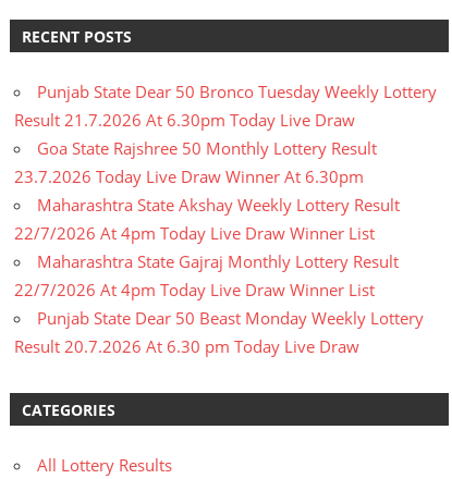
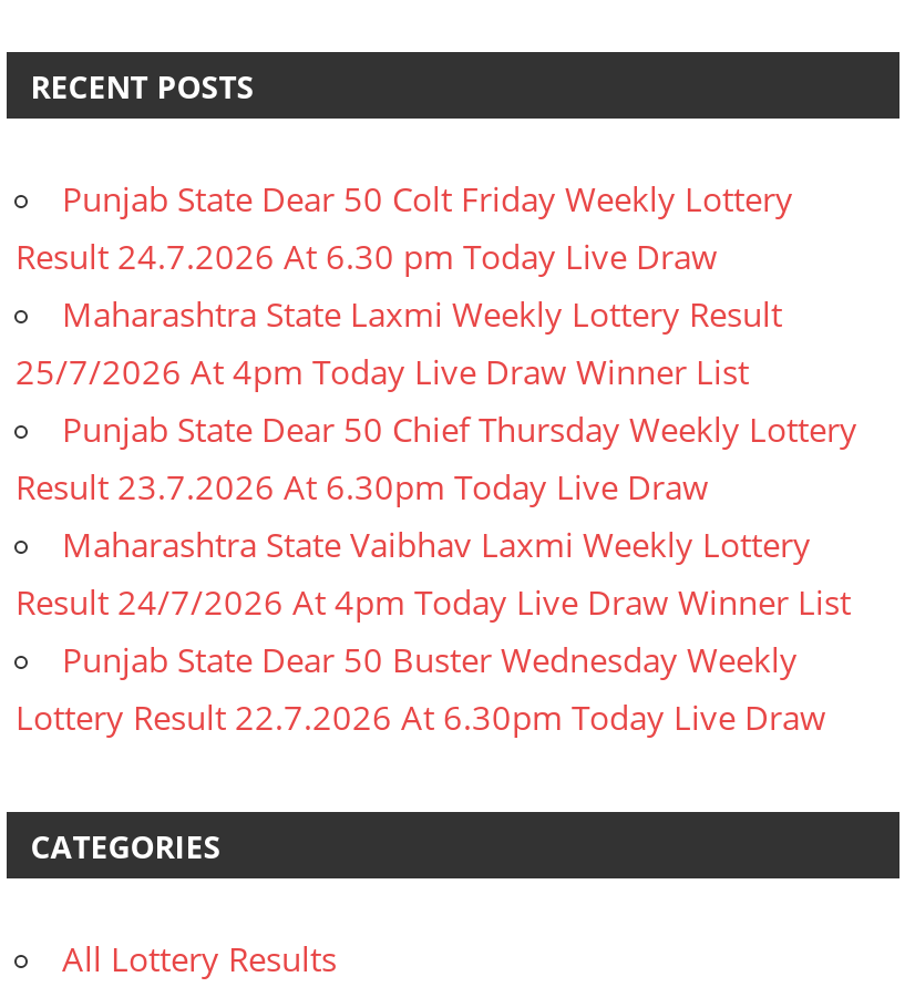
- Punjab State Dear 50 Bronco Tuesday Weekly Lottery
- Result 21.7.2026 At 6.30pm Today Live Draw
- Goa State Rajshree 50 Monthly Lottery Result
- 23.7.2026 Today Live Draw Winner At 6.30pm
- Maharashtra State Akshay Weekly Lottery Result
- 22/7/2026 At 4pm Today Live Draw Winner List
- Maharashtra State Gajraj Monthly Lottery Result
- 22/7/2026 At 4pm Today Live Draw Winner List
- Punjab State Dear 50 Beast Monday Weekly Lottery
- Result 20.7.2026 At 6.30 pm Today Live Draw
+ Punjab State Dear 50 Colt Friday Weekly Lottery
+ Result 24.7.2026 At 6.30 pm Today Live Draw
+ Maharashtra State Laxmi Weekly Lottery Result
+ 25/7/2026 At 4pm Today Live Draw Winner List
+ Punjab State Dear 50 Chief Thursday Weekly Lottery
+ Result 23.7.2026 At 6.30pm Today Live Draw
+ Maharashtra State Vaibhav Laxmi Weekly Lottery
+ Result 24/7/2026 At 4pm Today Live Draw Winner List
+ Punjab State Dear 50 Buster Wednesday Weekly
+ Lottery Result 22.7.2026 At 6.30pm Today Live Draw
